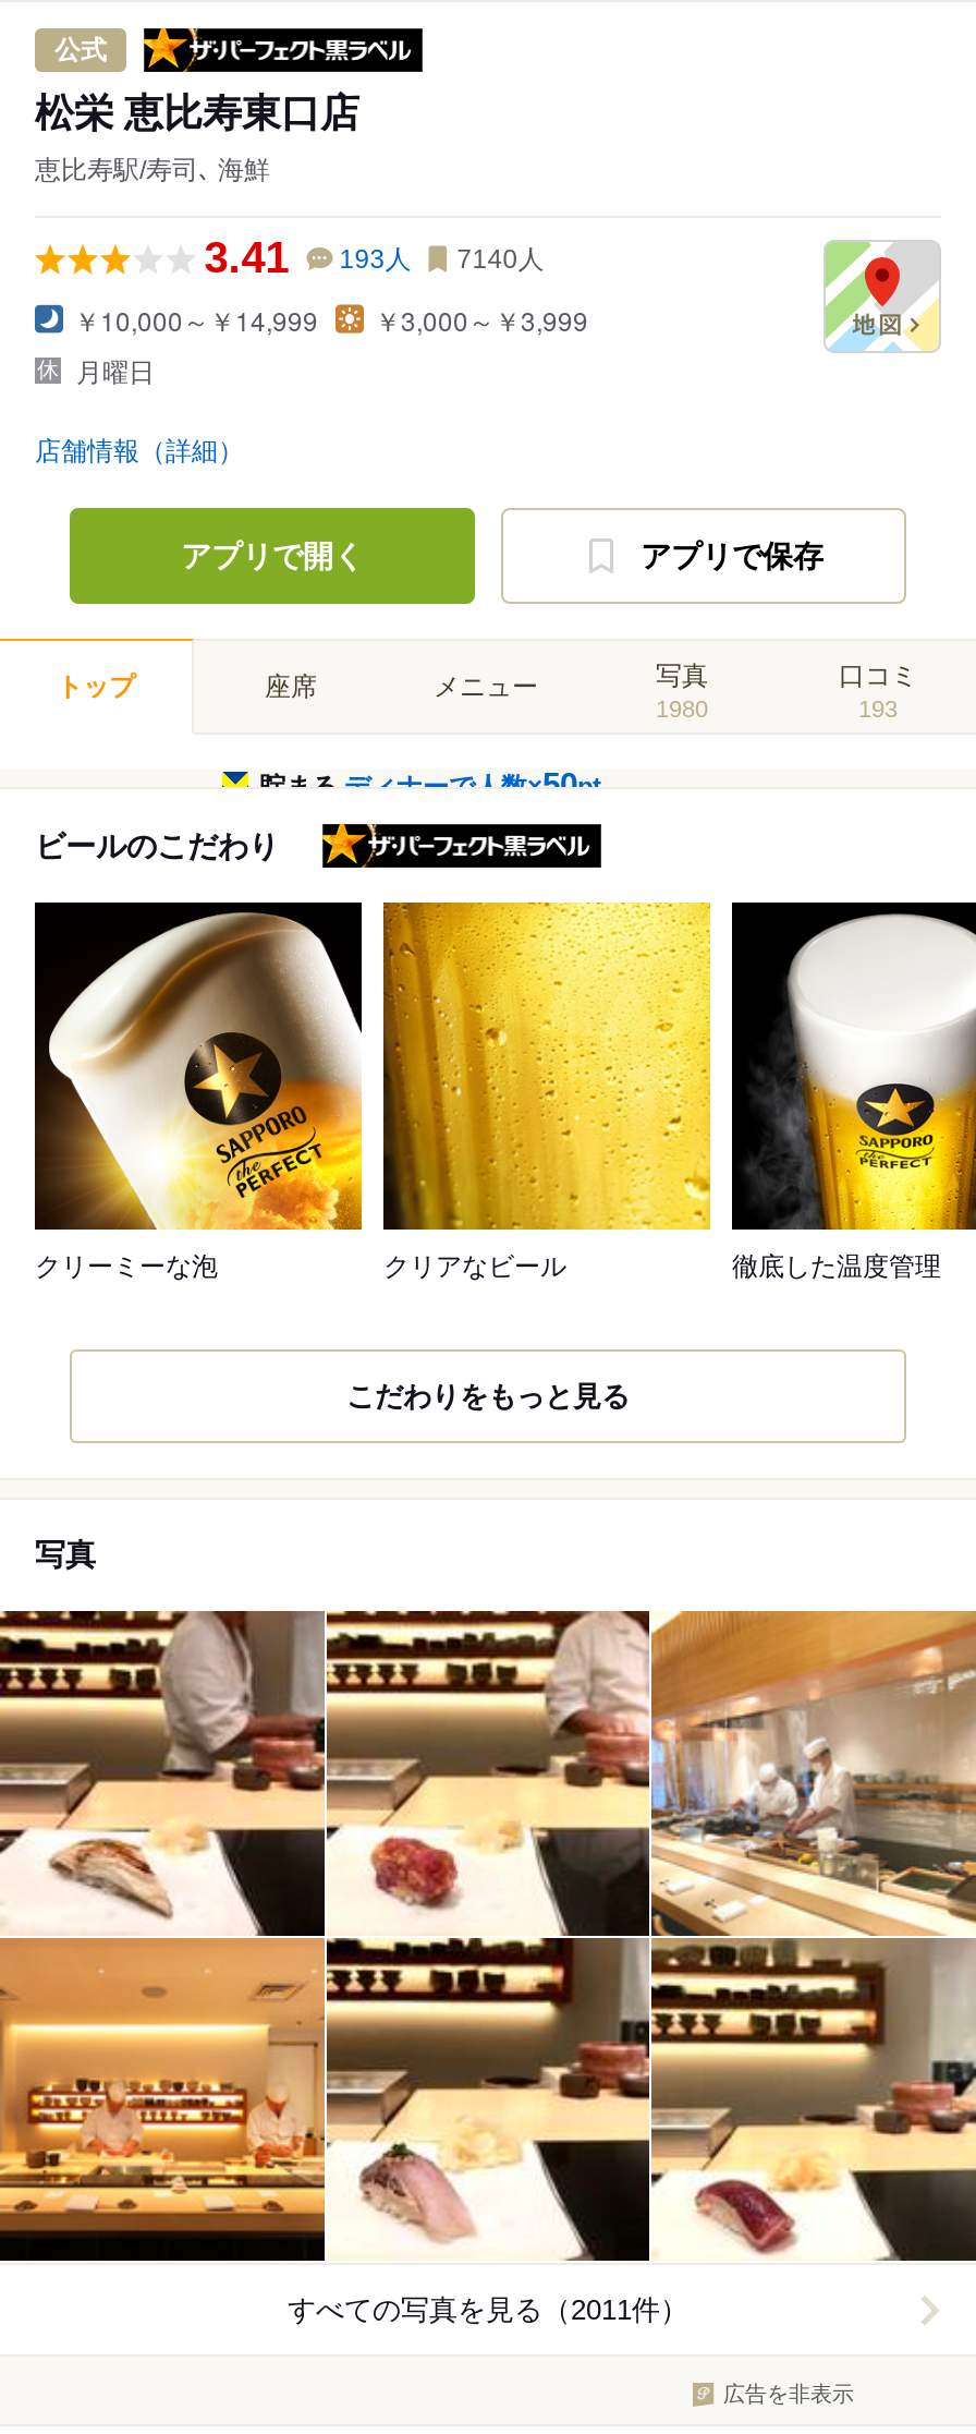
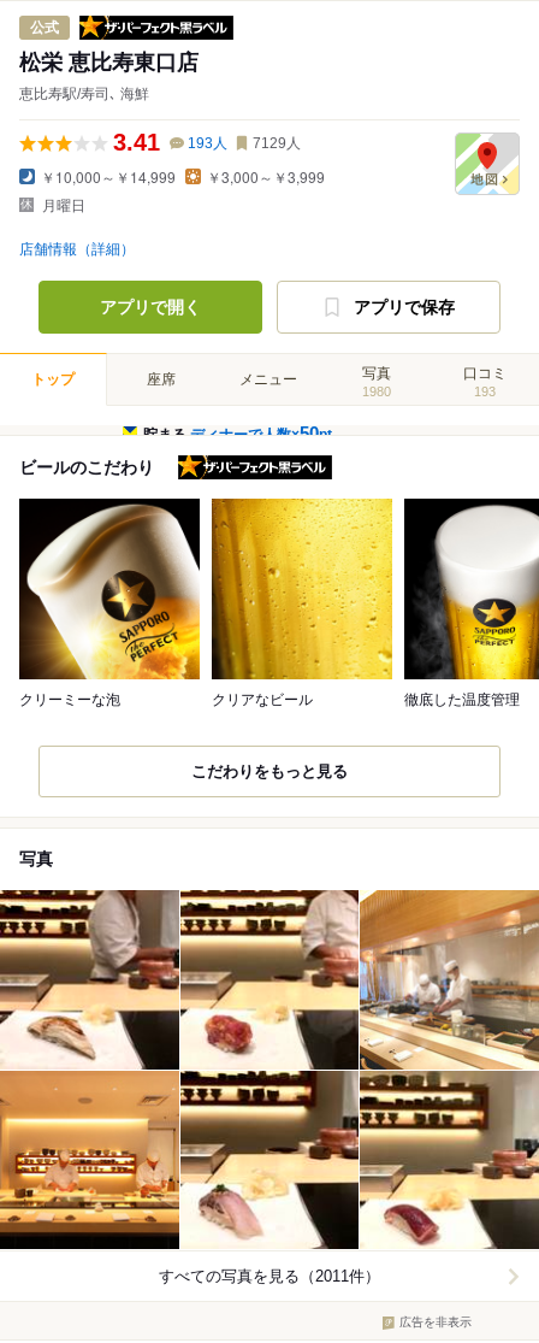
- 3.41 193人 7140人
+ 3.41 193人 7129人
